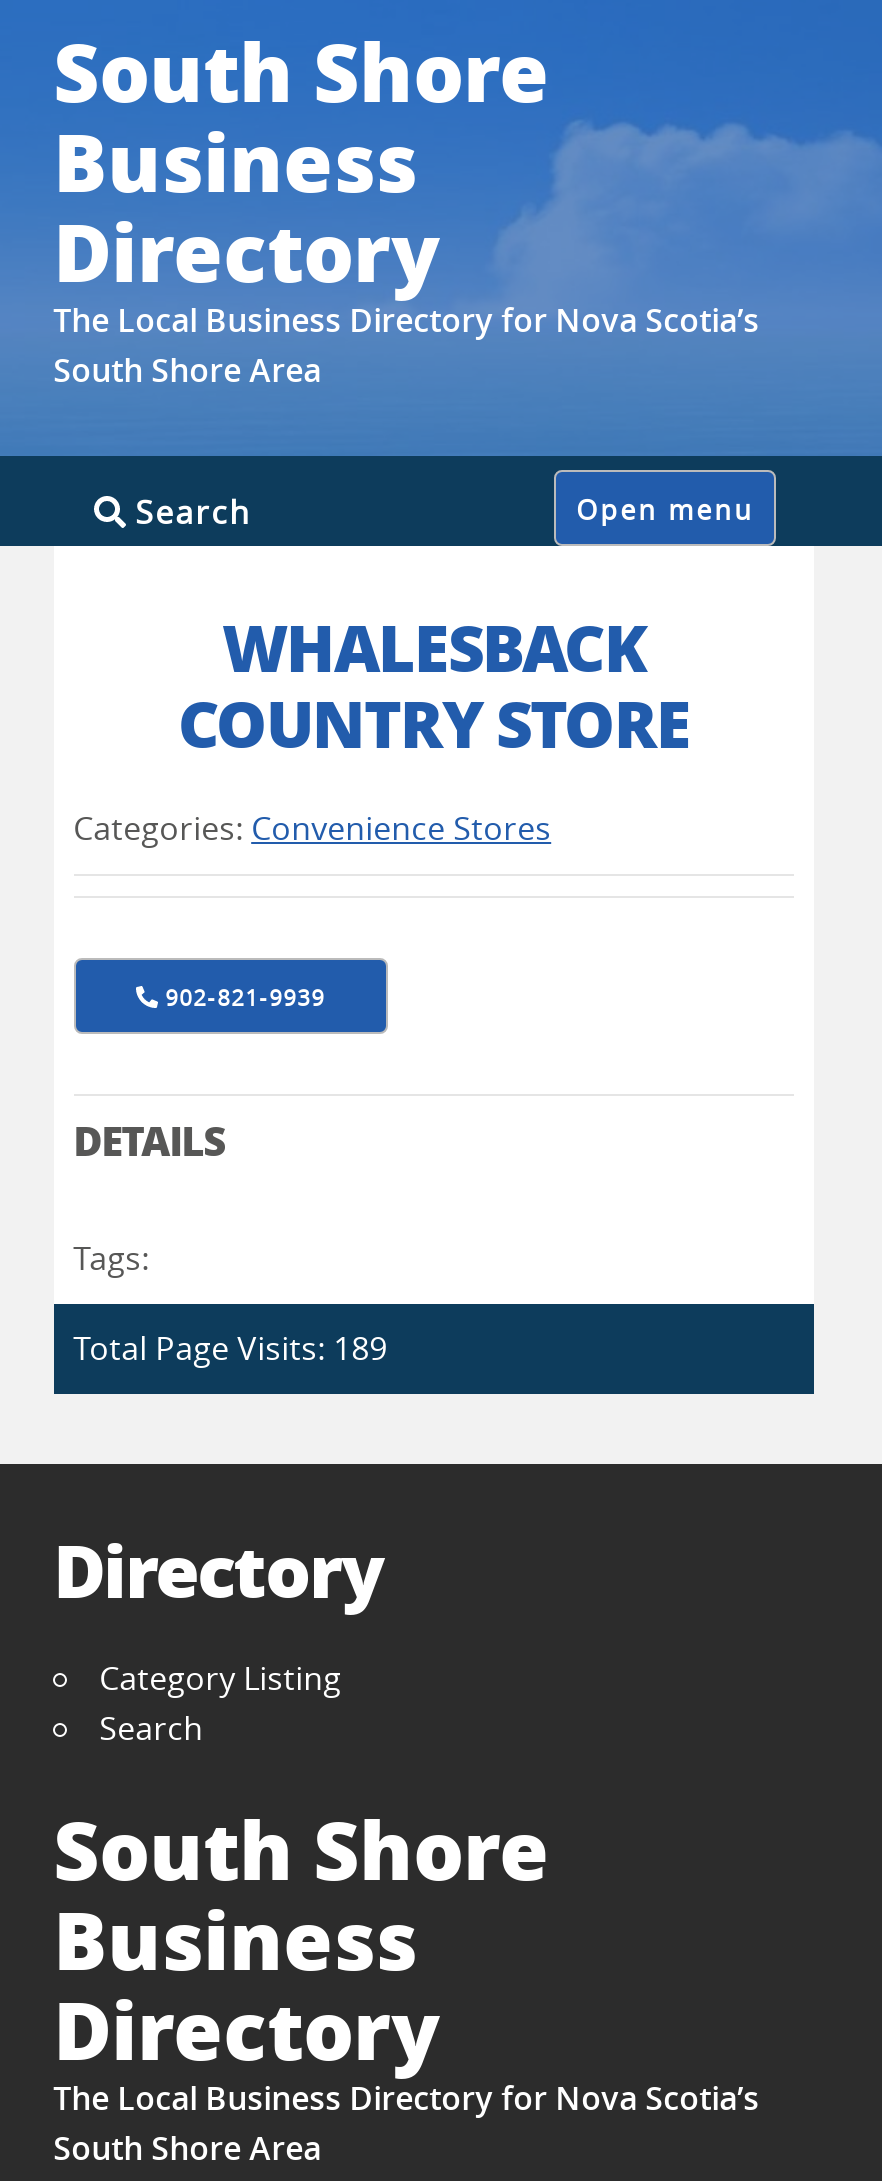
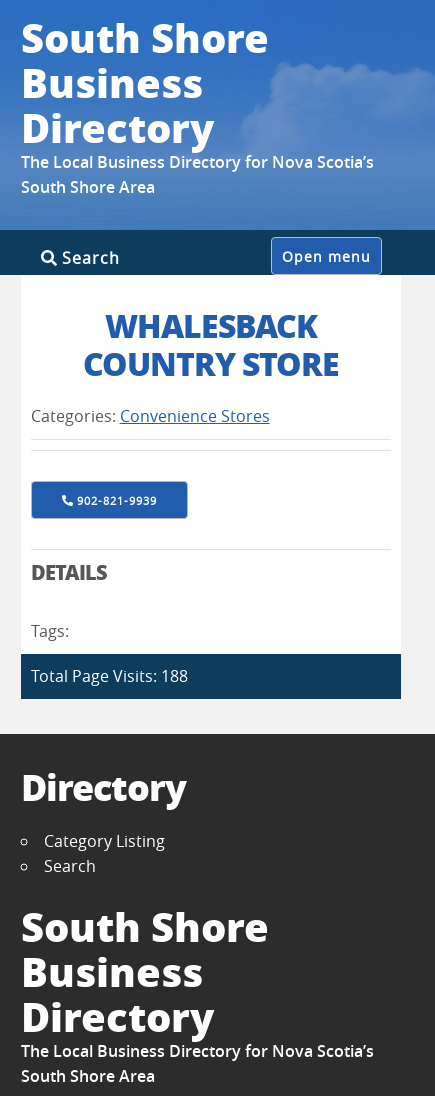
- Total Page Visits: 189
+ Total Page Visits: 188
